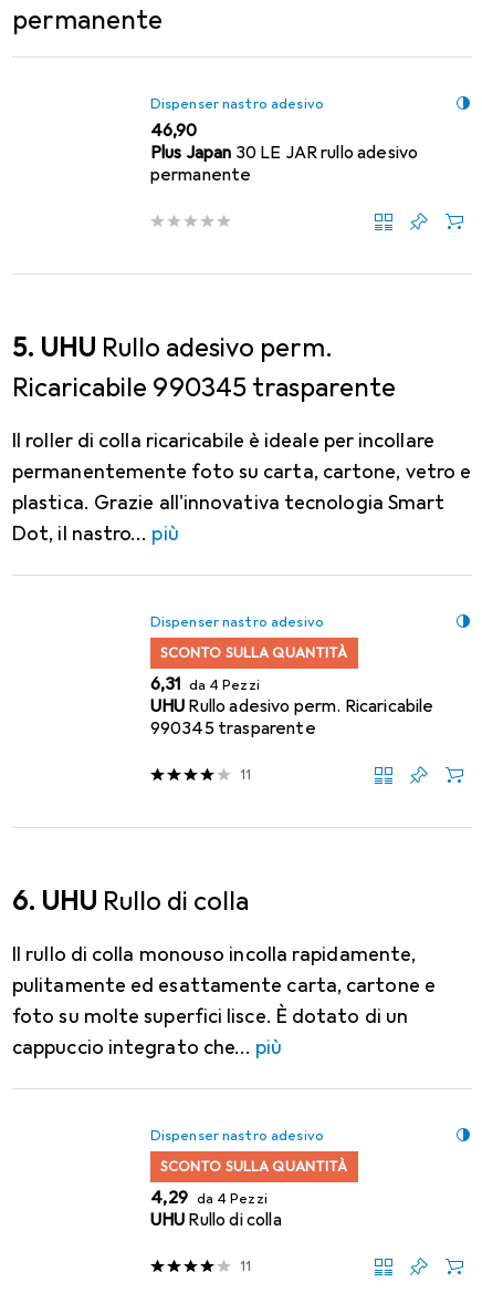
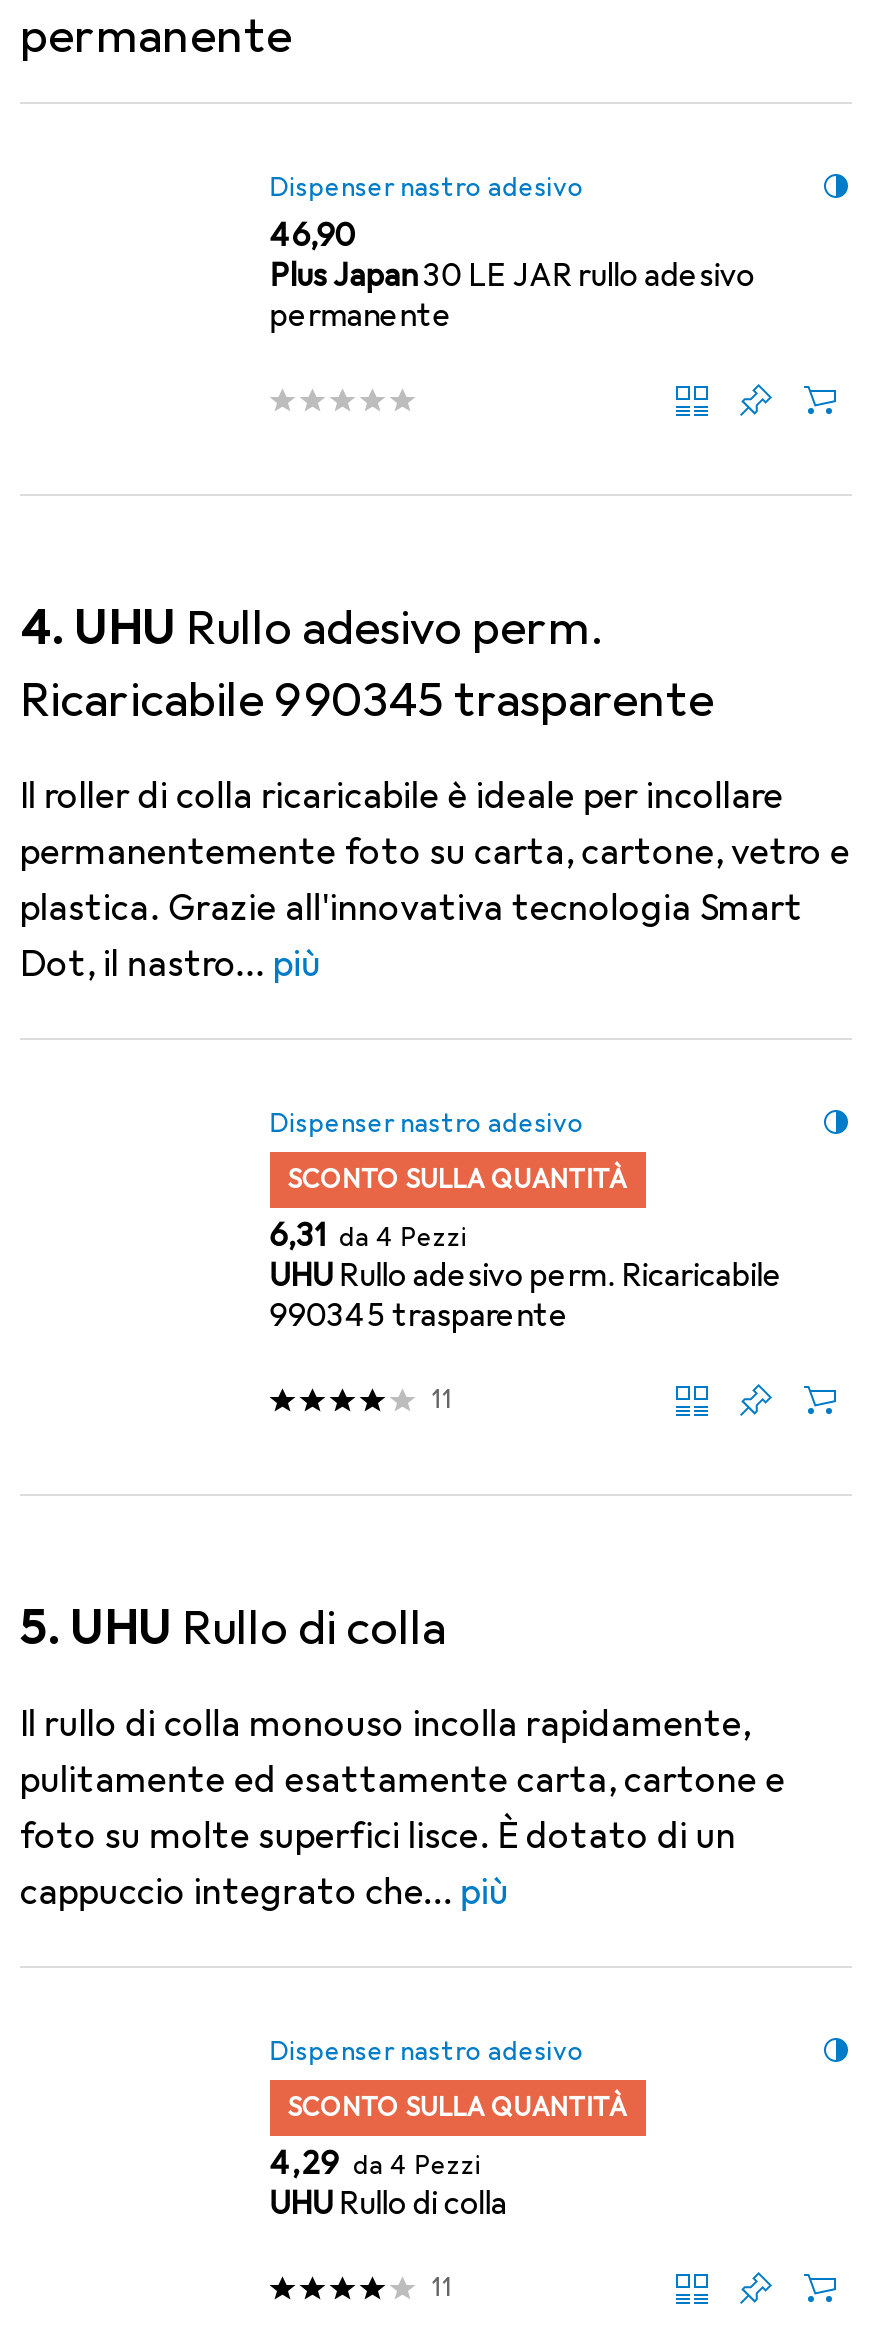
- 5. UHU Rullo adesivo perm.
+ 4. UHU Rullo adesivo perm.

- 6. UHU Rullo di colla
+ 5. UHU Rullo di colla
